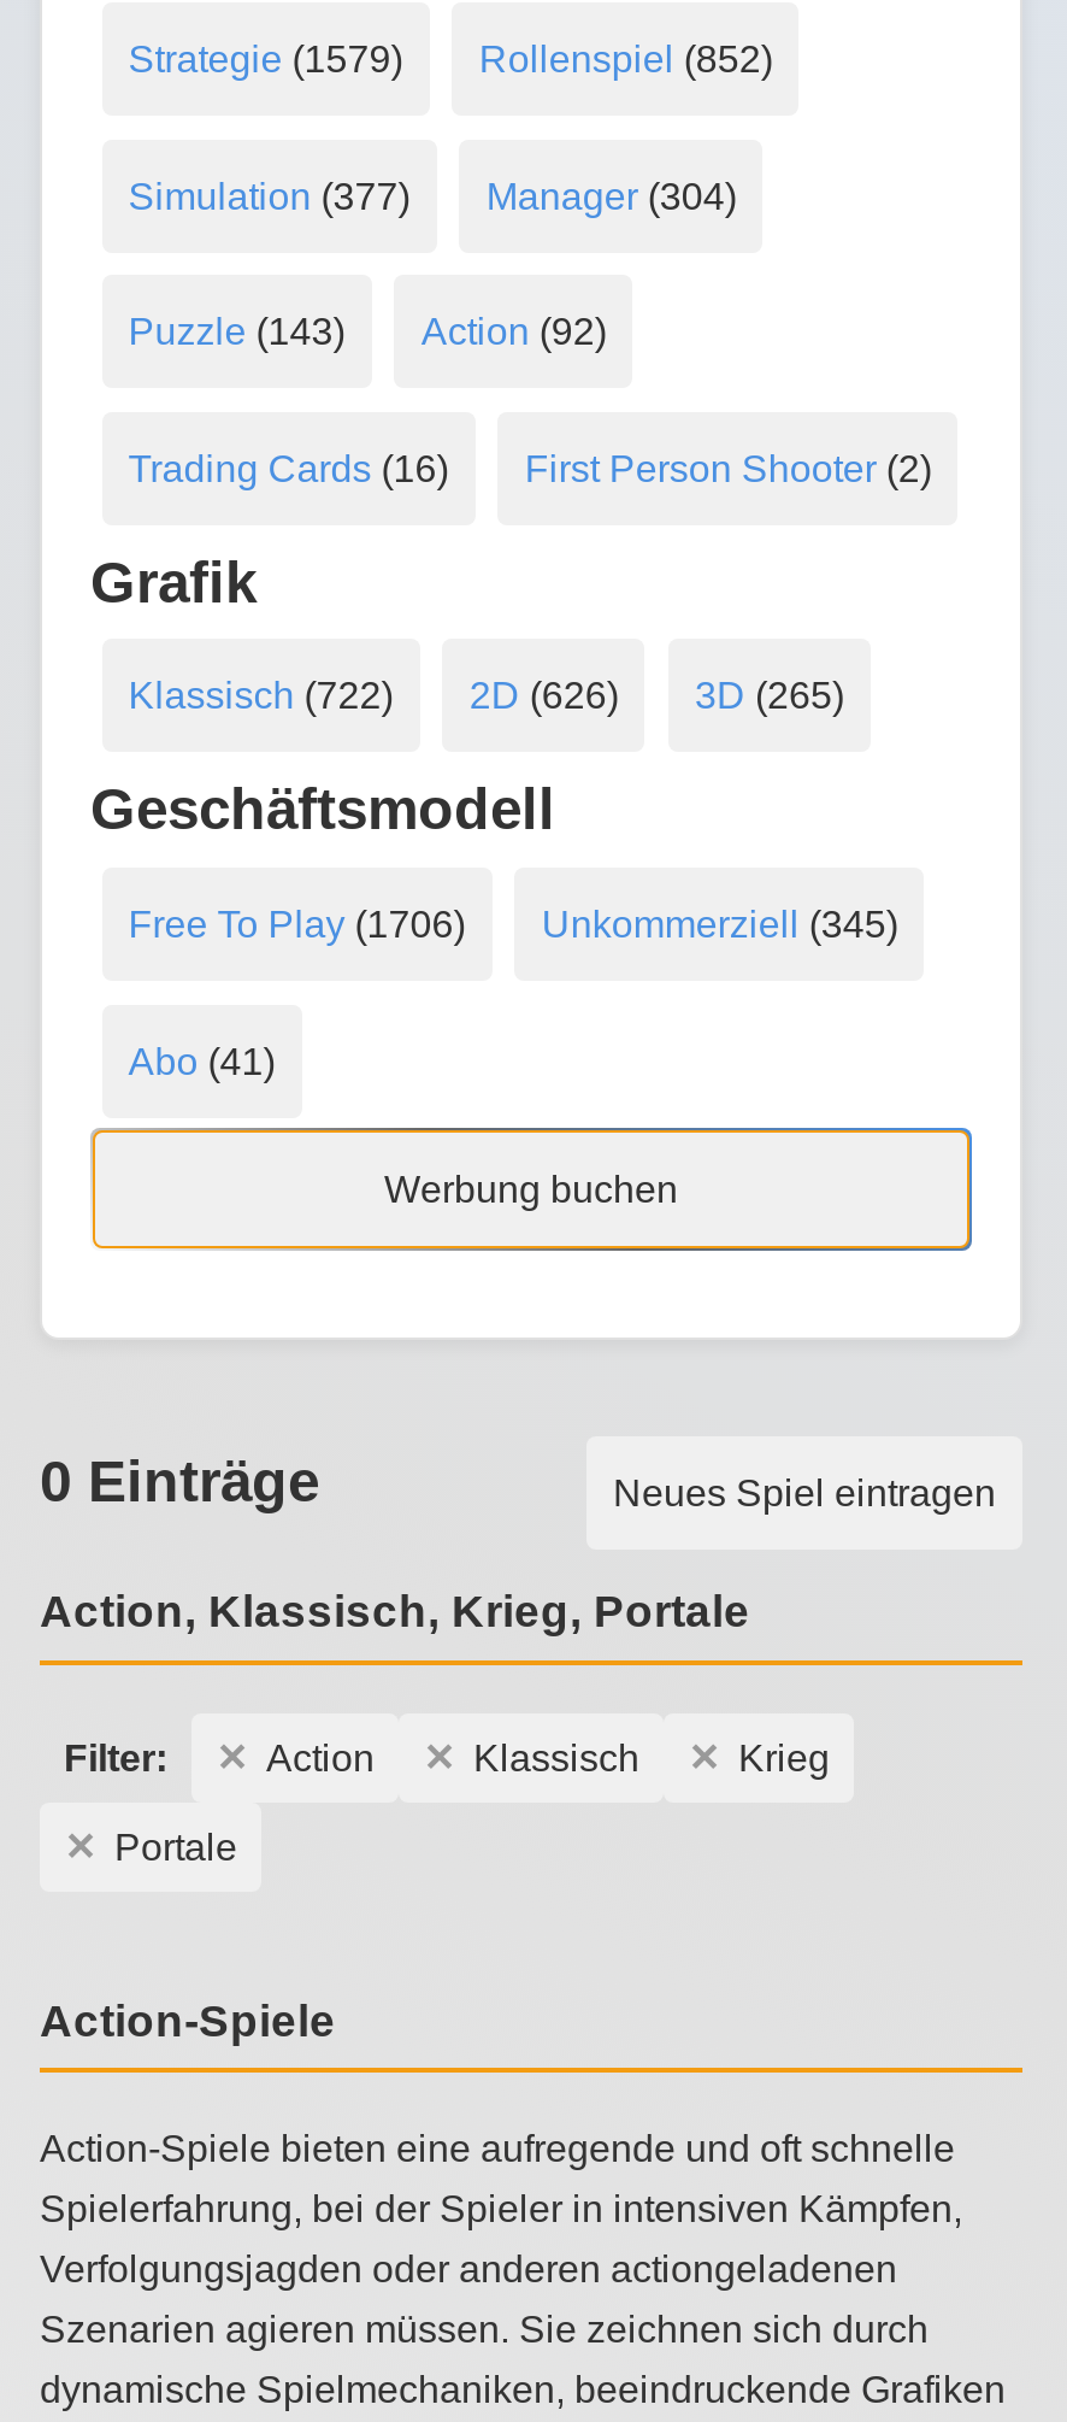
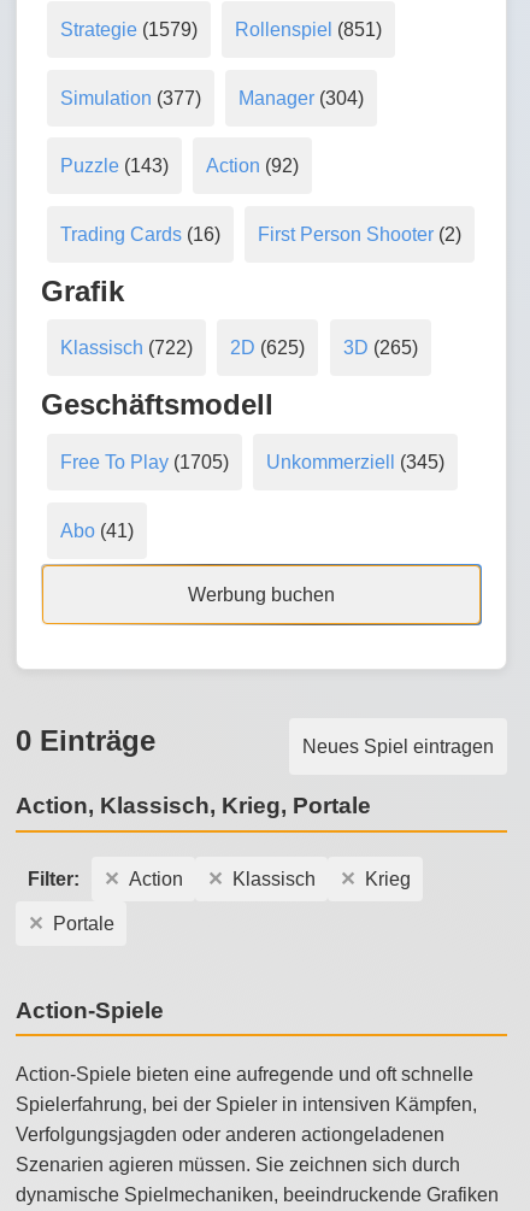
- Strategie (1579) Rollenspiel (852)
+ Strategie (1579) Rollenspiel (851)

- Klassisch (722) 2D (626) 3D (265)
+ Klassisch (722) 2D (625) 3D (265)

- Free To Play (1706) Unkommerziell (345)
+ Free To Play (1705) Unkommerziell (345)
